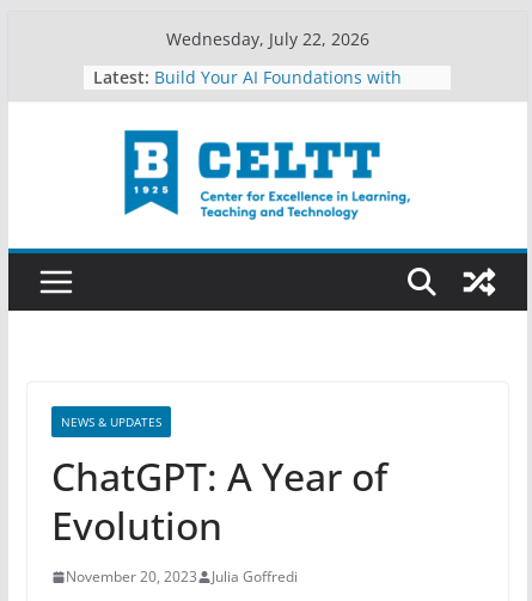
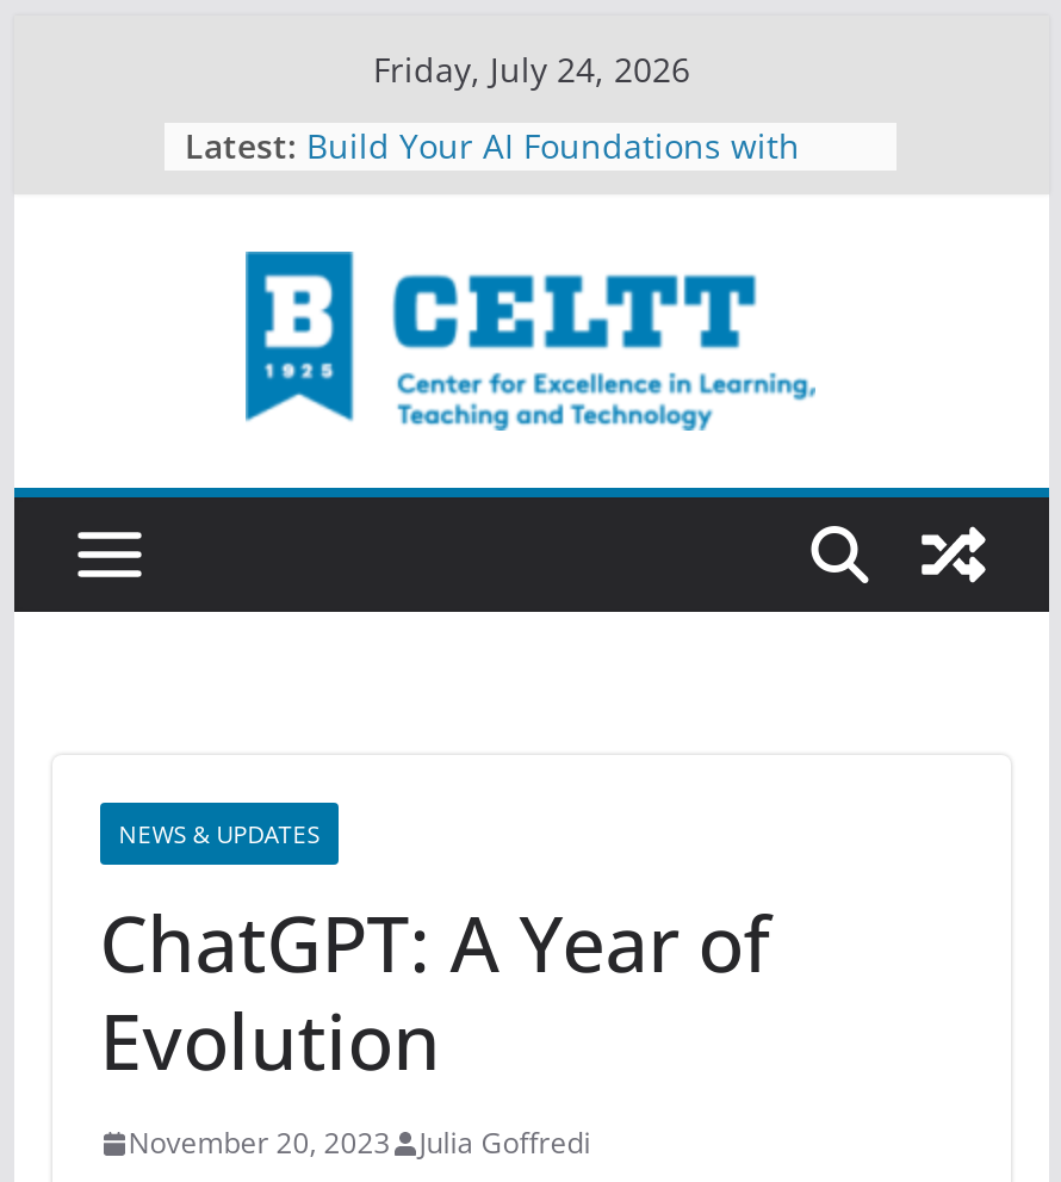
- Wednesday, July 22, 2026
+ Friday, July 24, 2026
